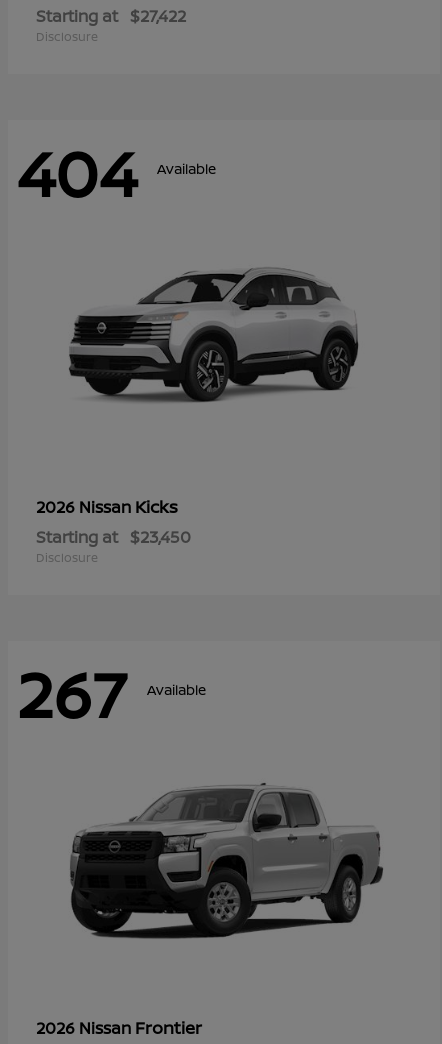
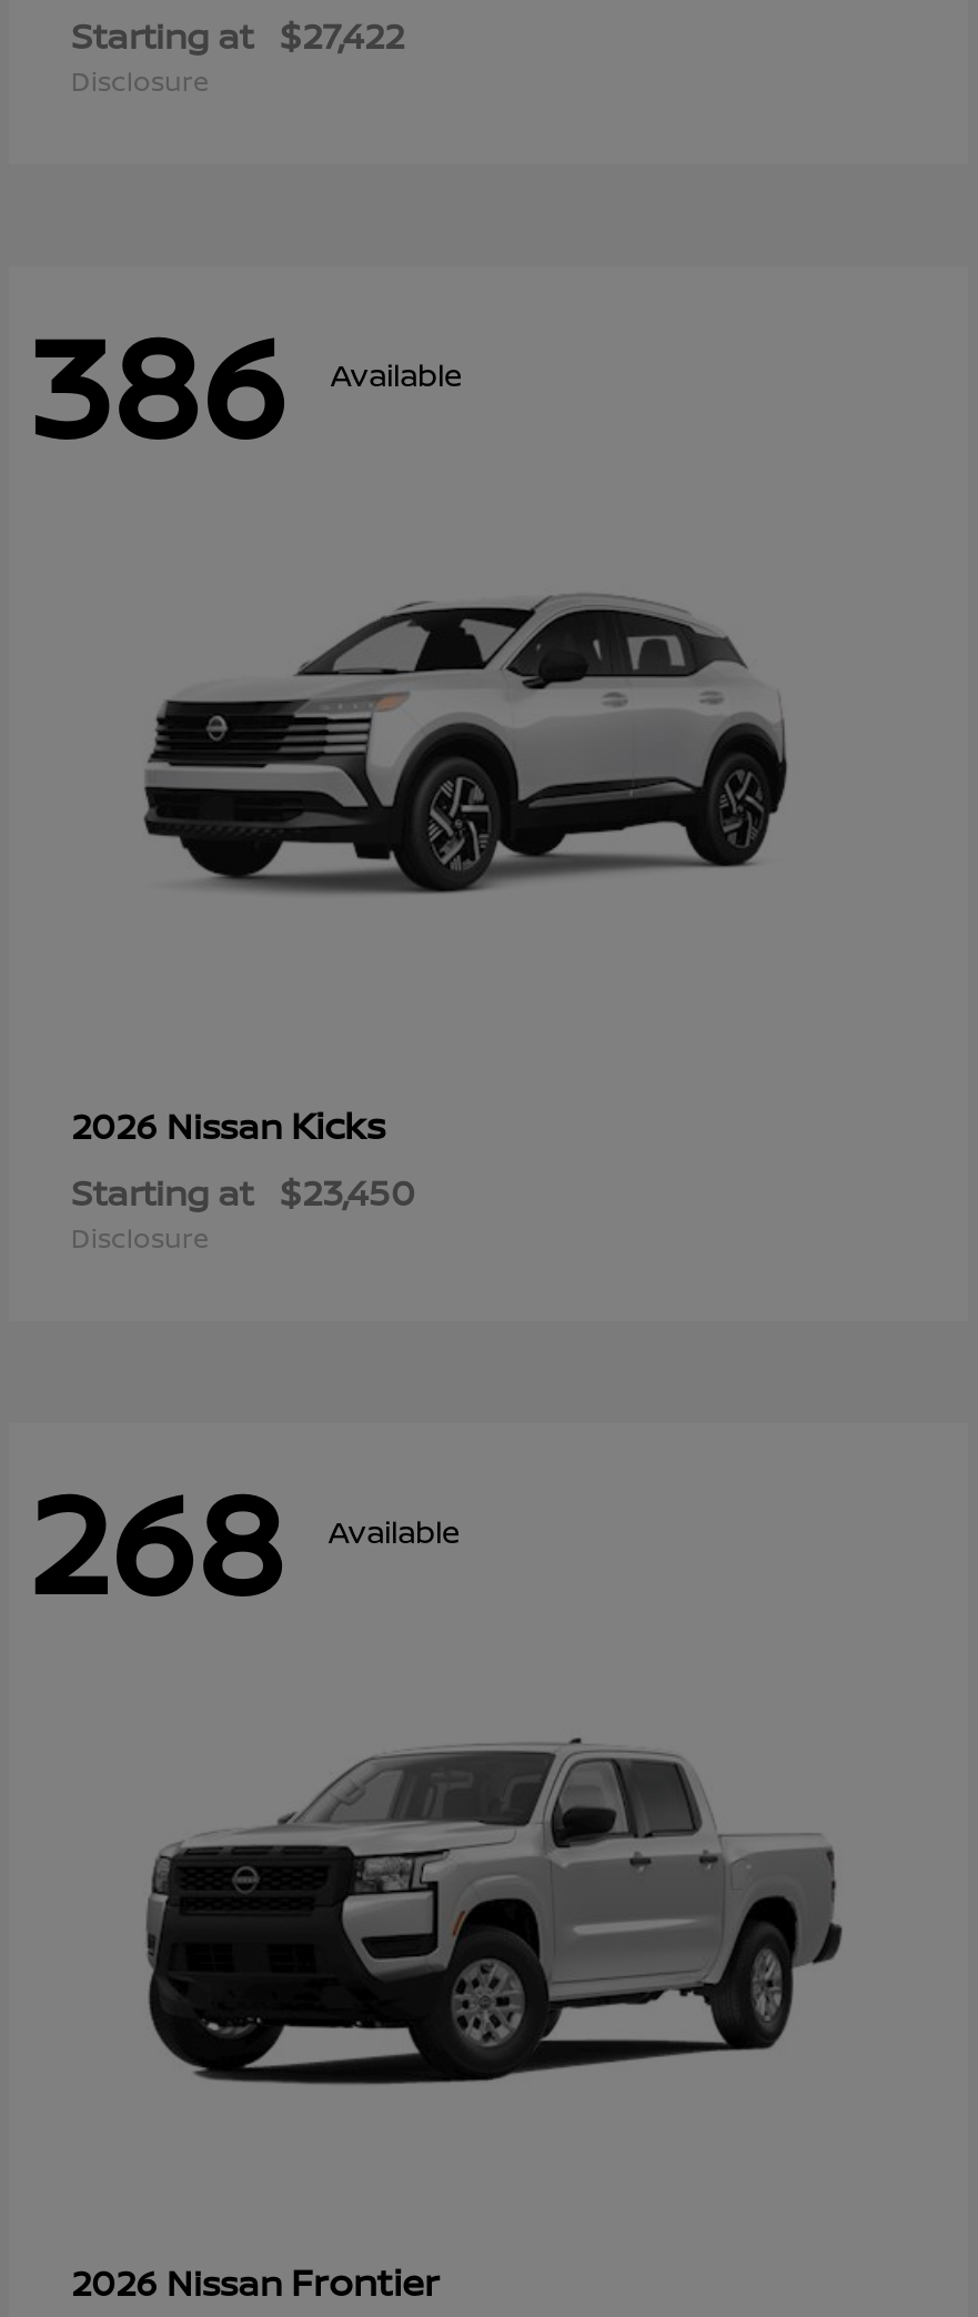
- 404 Available
+ 386 Available

- 267 Available
+ 268 Available
